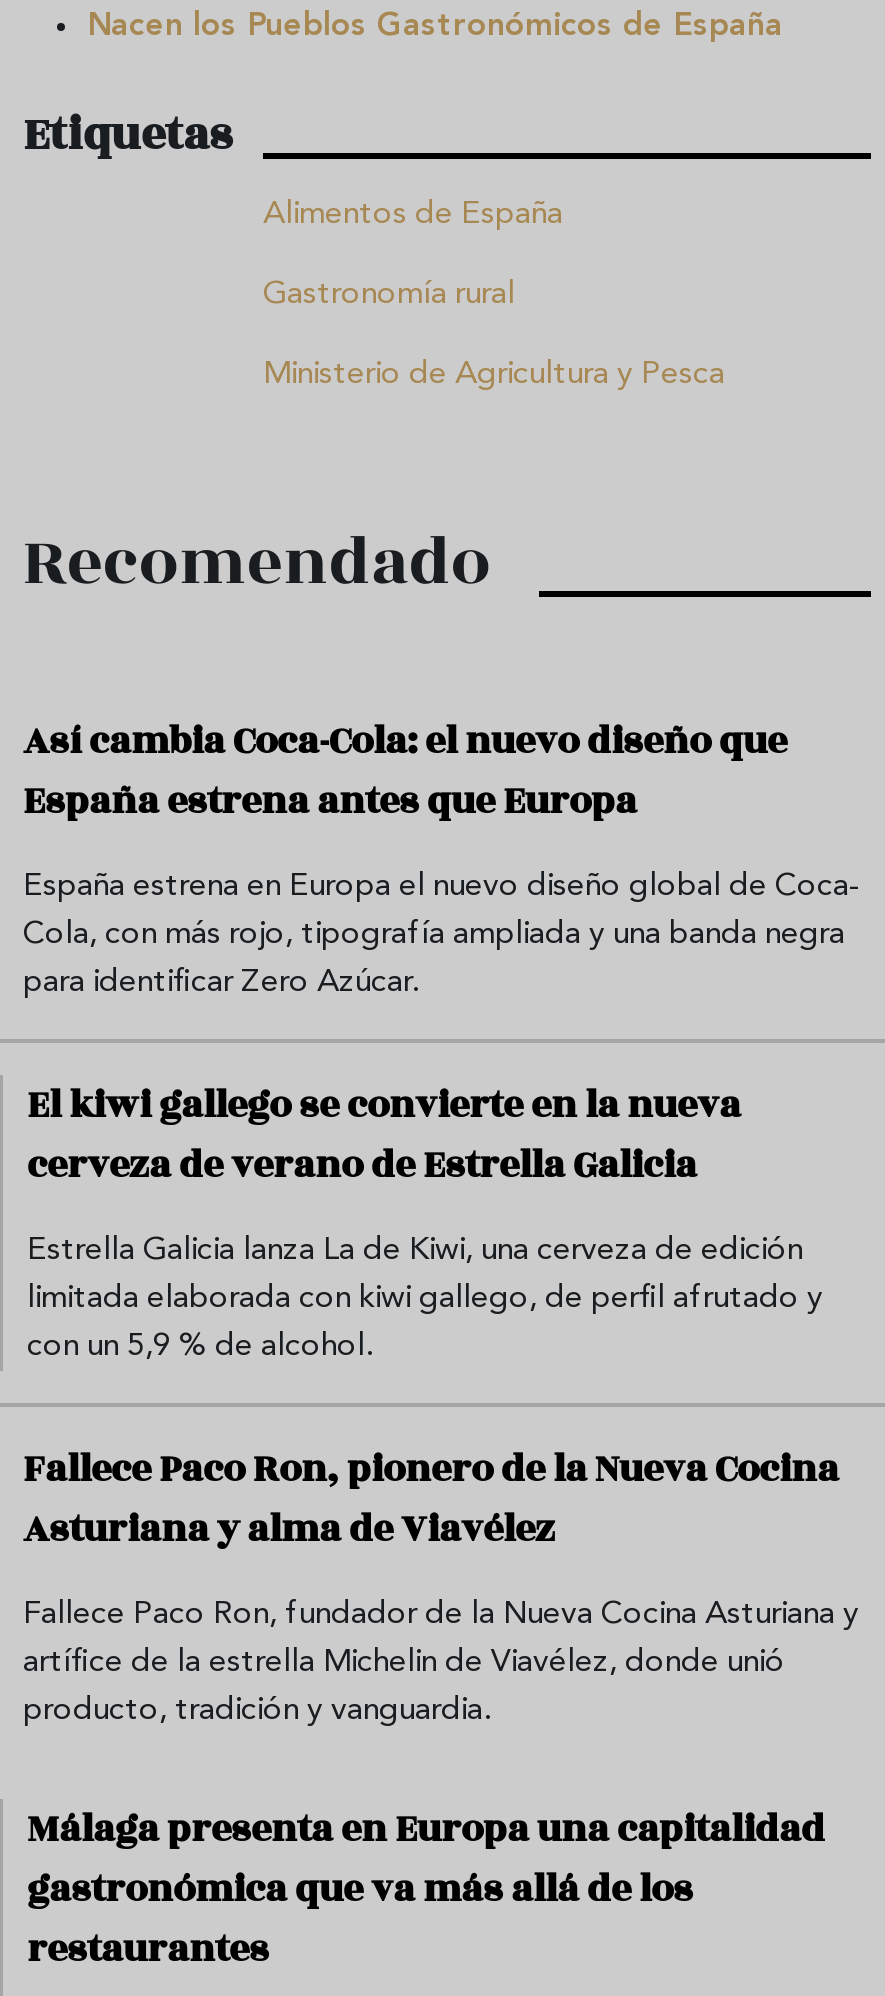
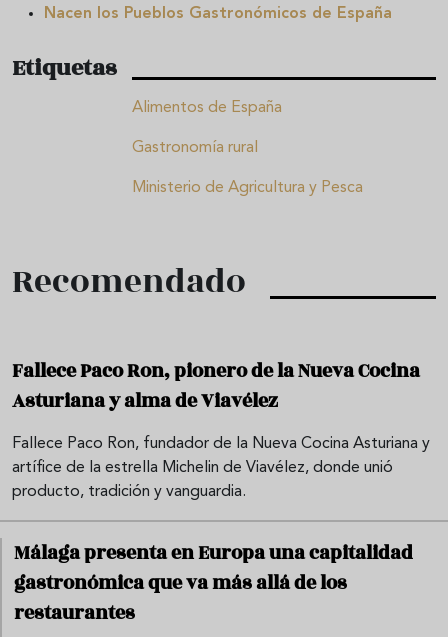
- Así cambia Coca-Cola: el nuevo diseño que
- España estrena antes que Europa
- España estrena en Europa el nuevo diseño global de Coca-
- Cola, con más rojo, tipografía ampliada y una banda negra
- para identificar Zero Azúcar.
- El kiwi gallego se convierte en la nueva
- cerveza de verano de Estrella Galicia
- Estrella Galicia lanza La de Kiwi, una cerveza de edición
- limitada elaborada con kiwi gallego, de perfil afrutado y
- con un 5,9 % de alcohol.
